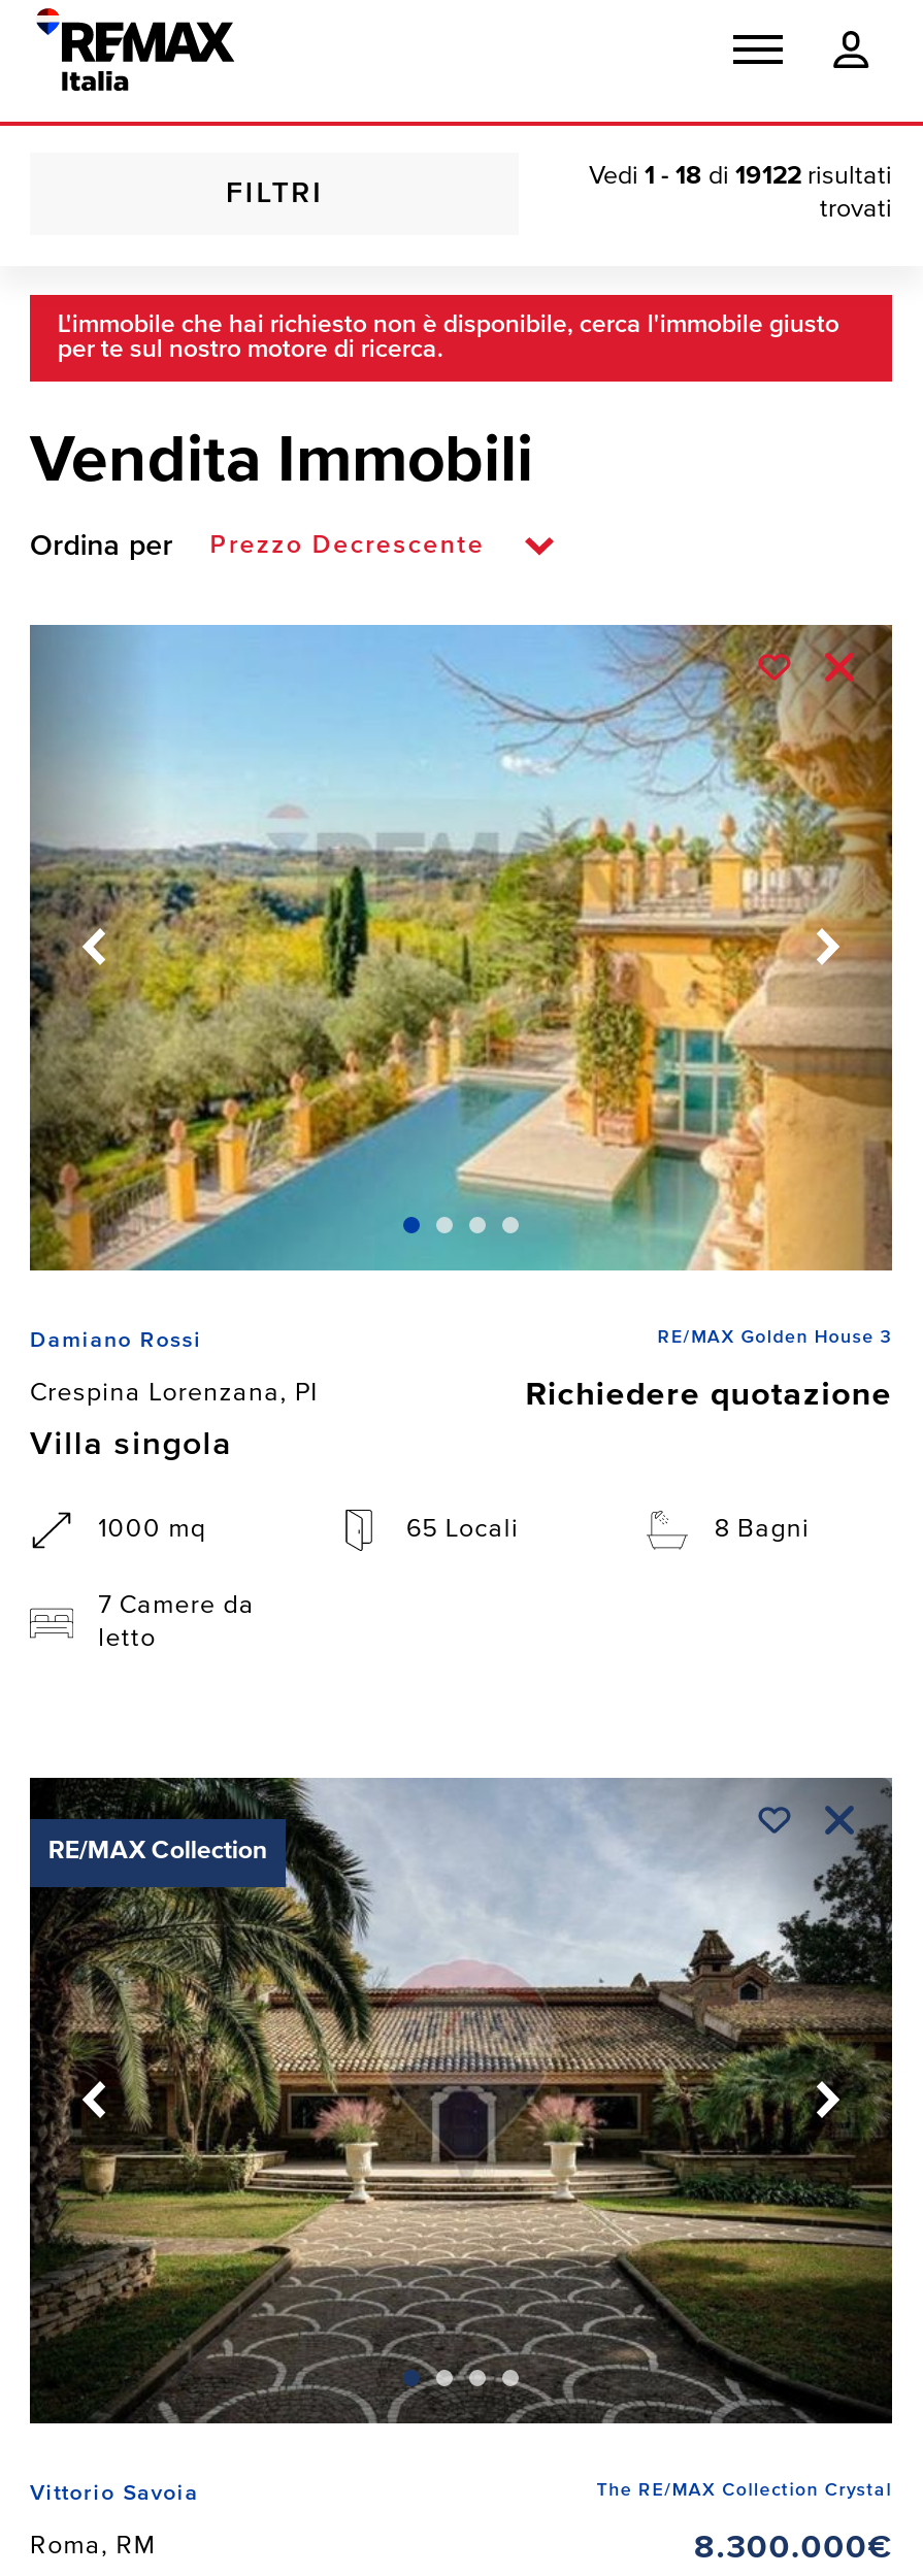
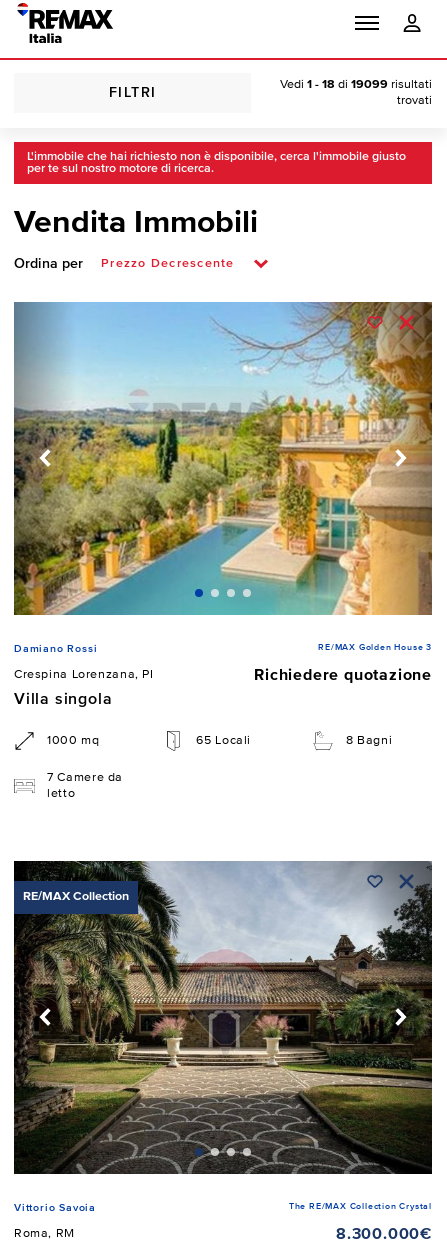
- Vedi 1 - 18 di 19122 risultati
+ Vedi 1 - 18 di 19099 risultati
